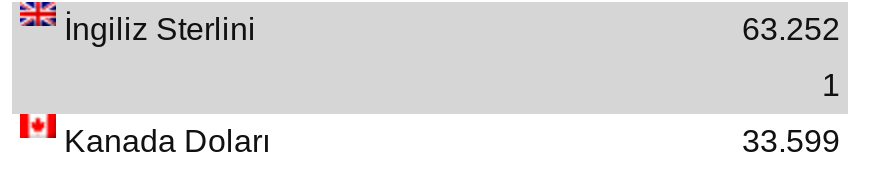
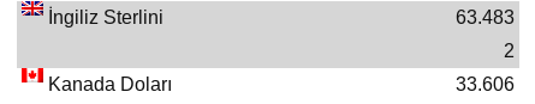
- 63.252
+ 63.483

- 1
+ 2

- 33.599
+ 33.606
